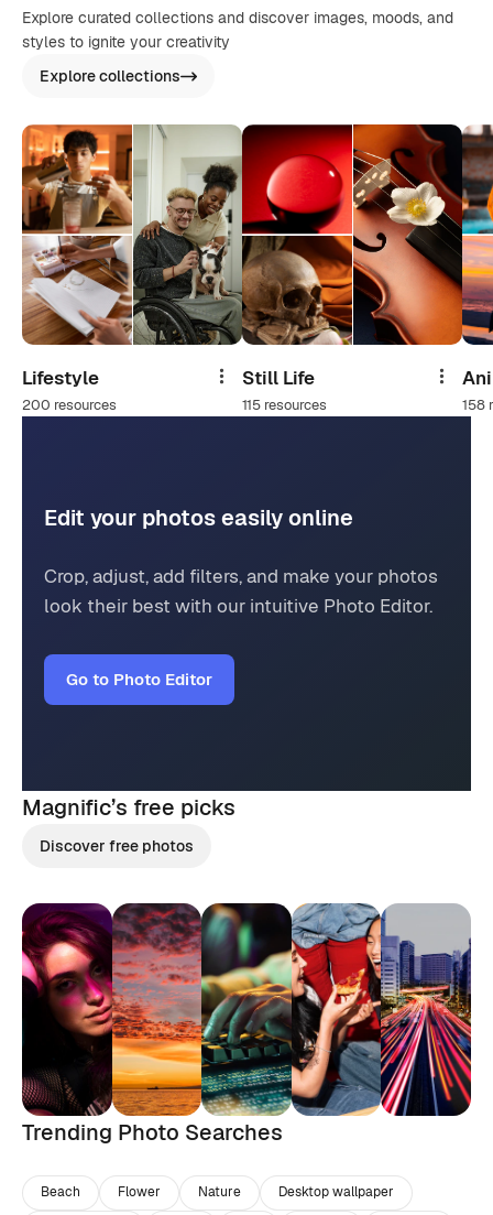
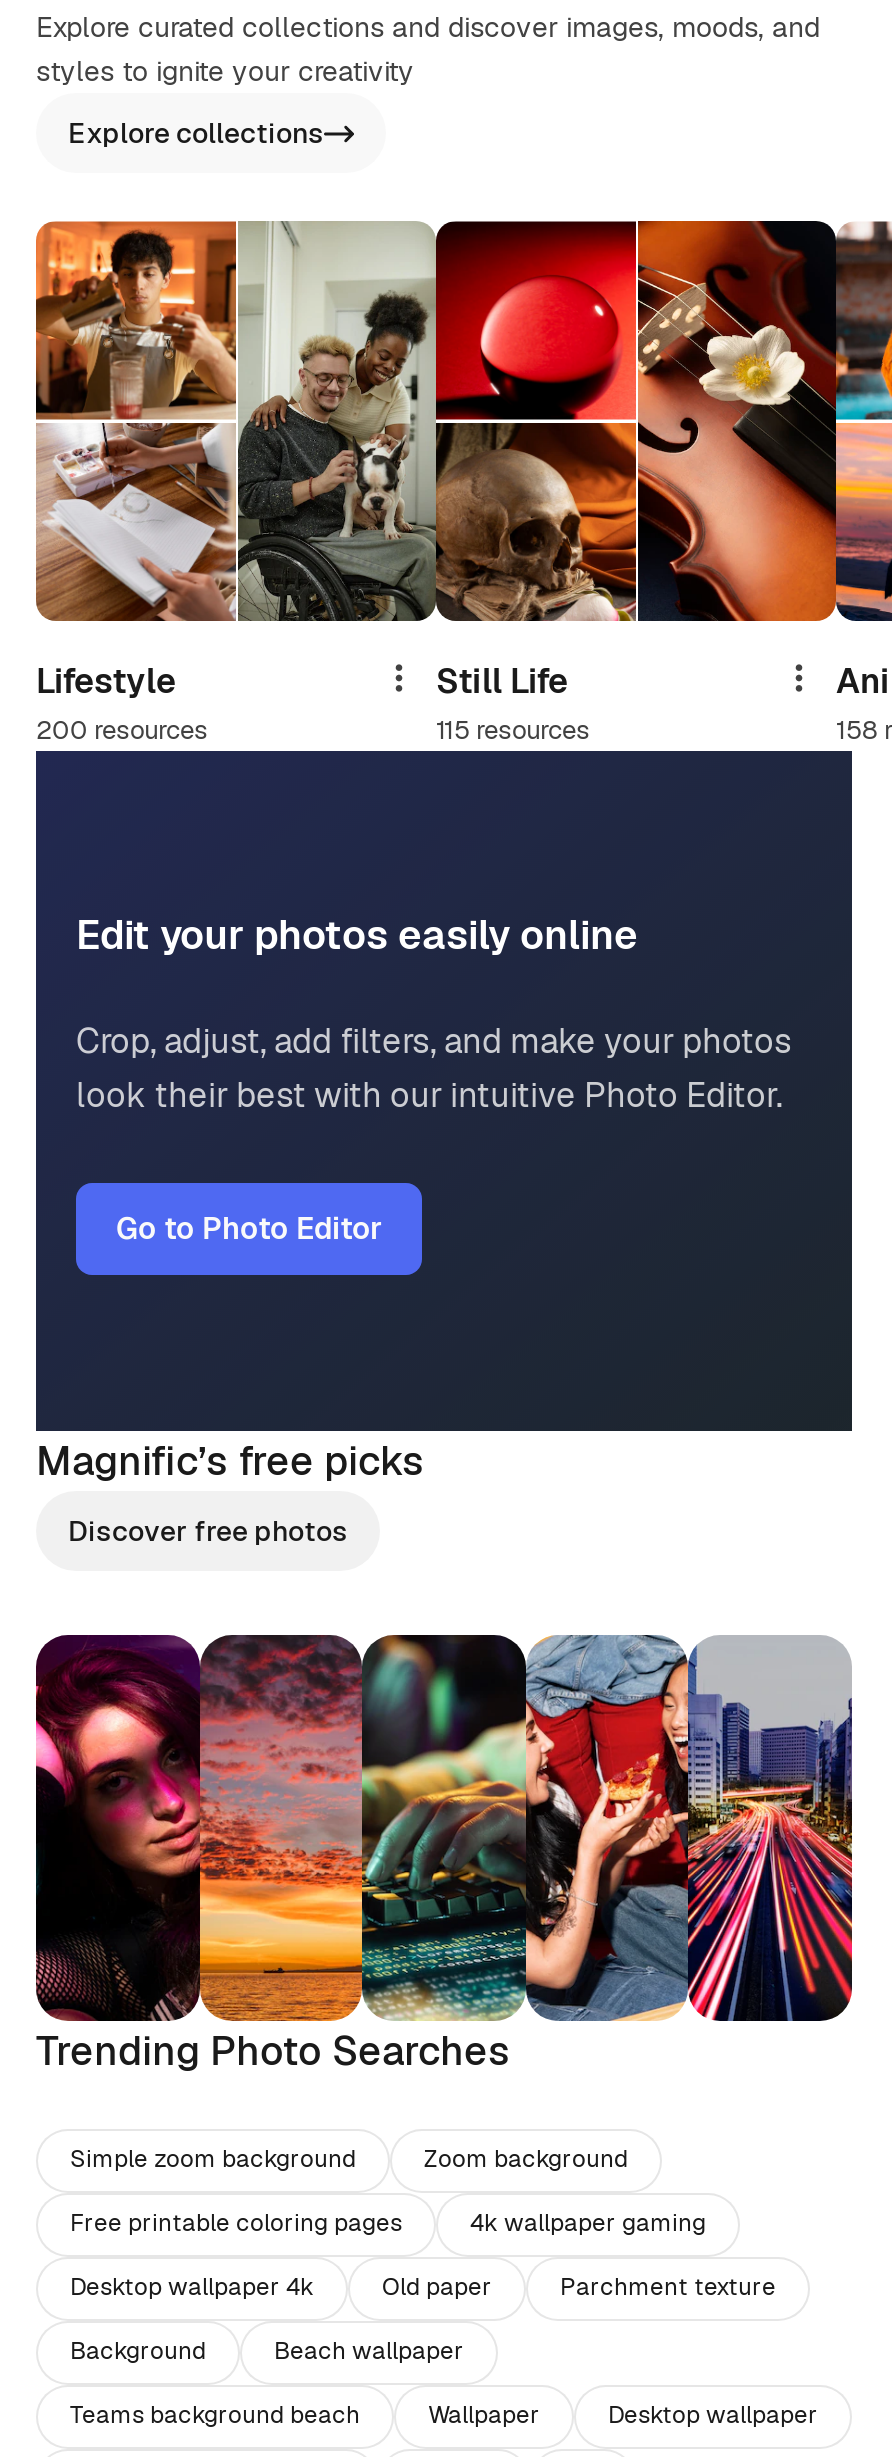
- Beach
- Flower
- Nature
+ Simple zoom background
+ Zoom background
+ Free printable coloring pages
+ 4k wallpaper gaming
+ Desktop wallpaper 4k
+ Old paper
+ Parchment texture
+ Background
+ Beach wallpaper
+ Teams background beach
+ Wallpaper
